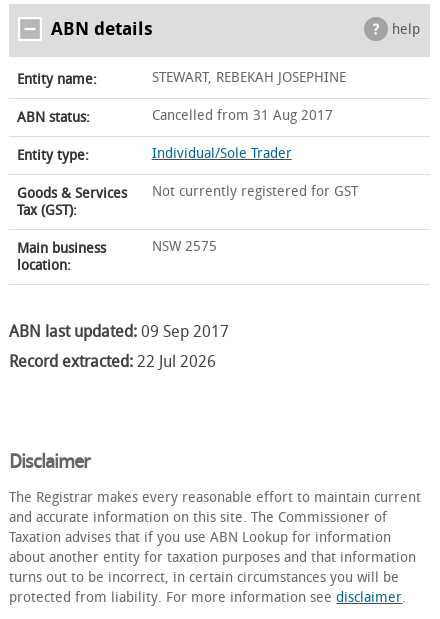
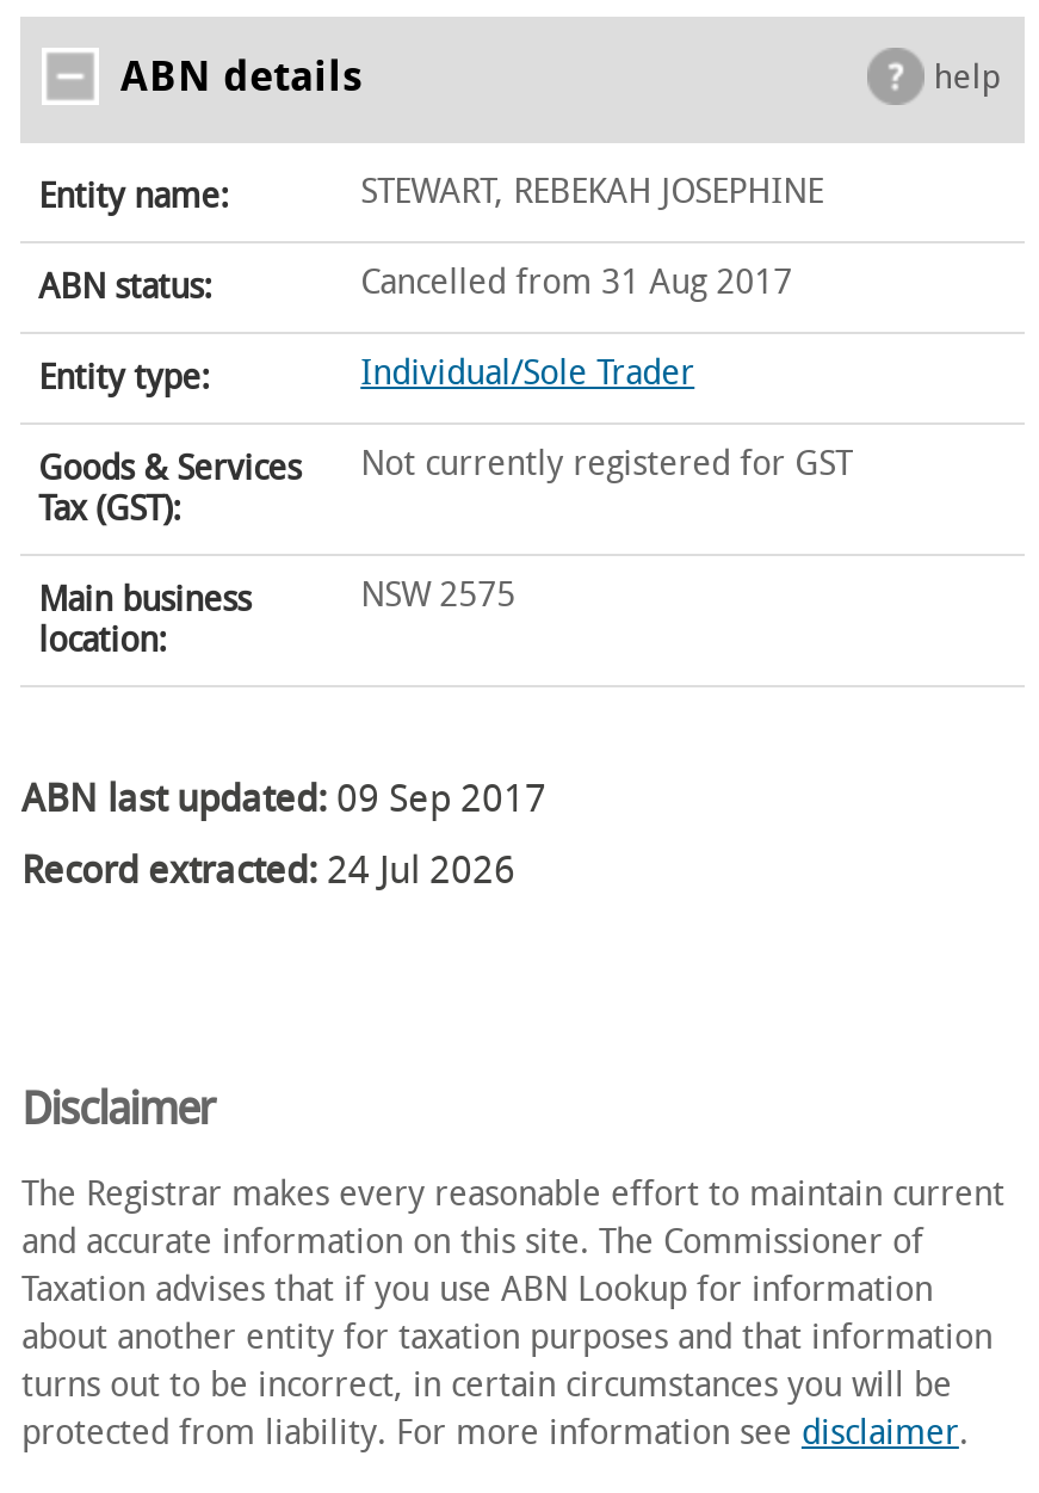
- Record extracted: 22 Jul 2026
+ Record extracted: 24 Jul 2026
